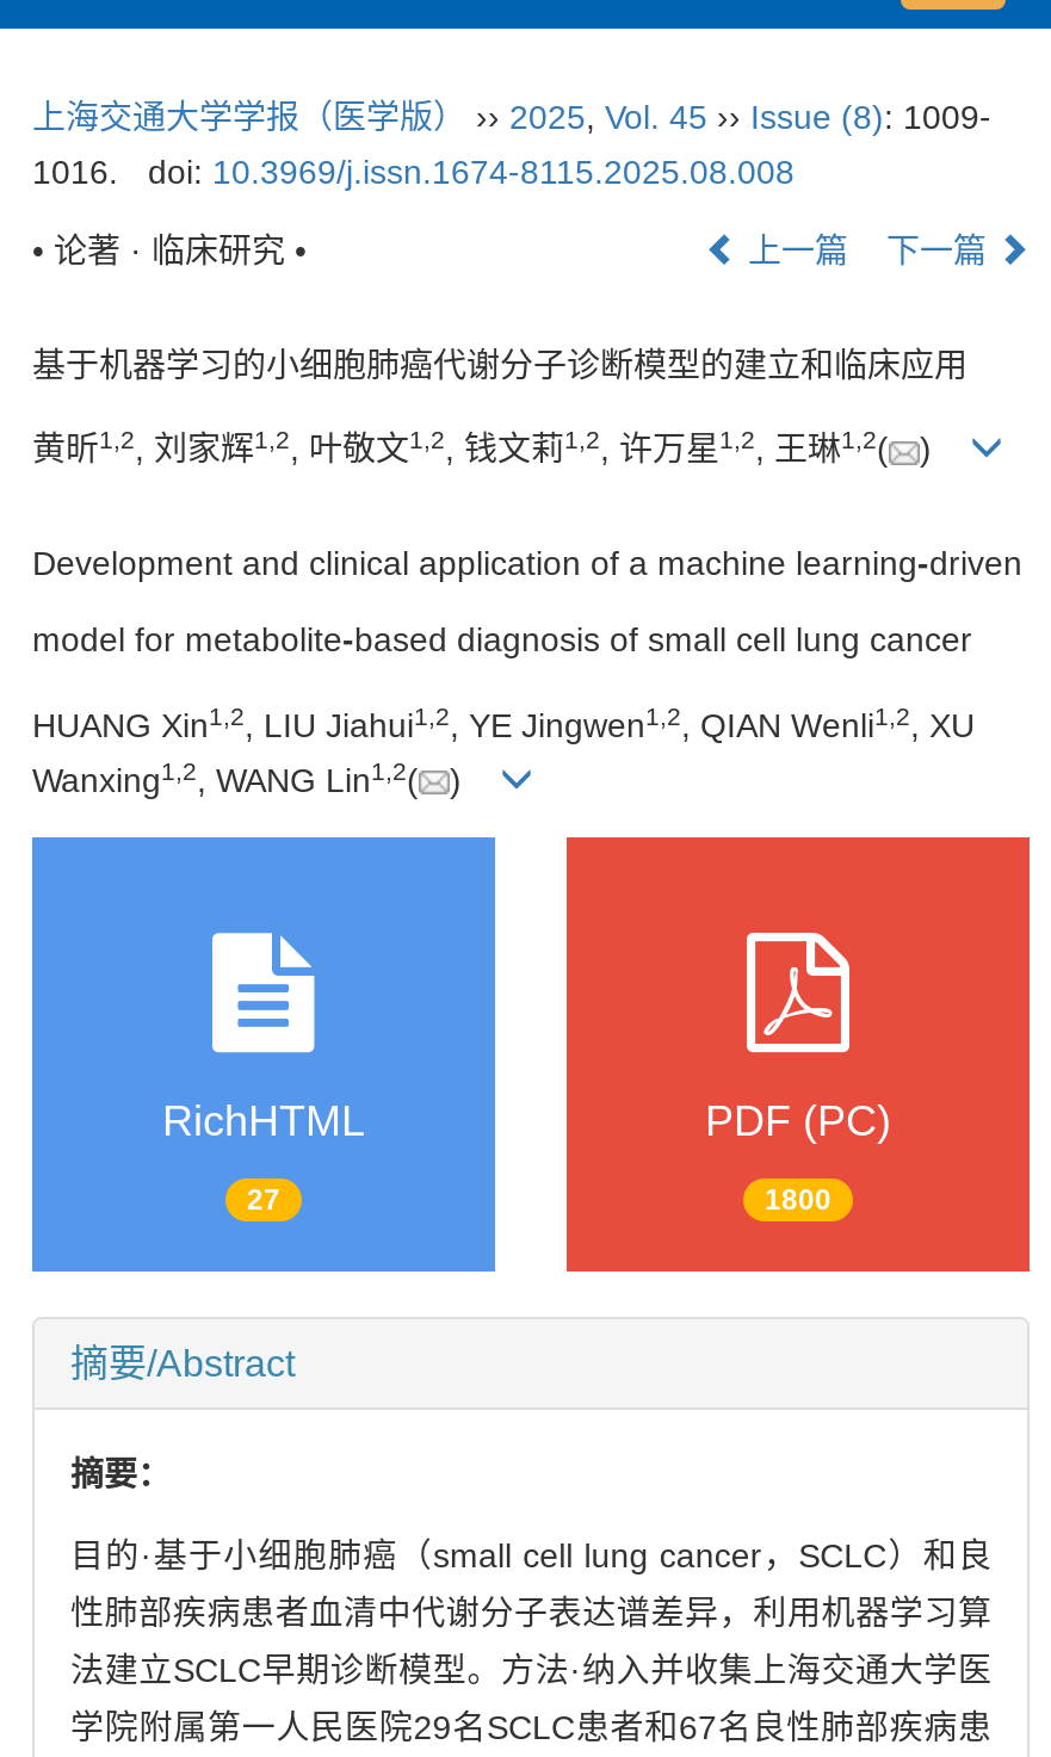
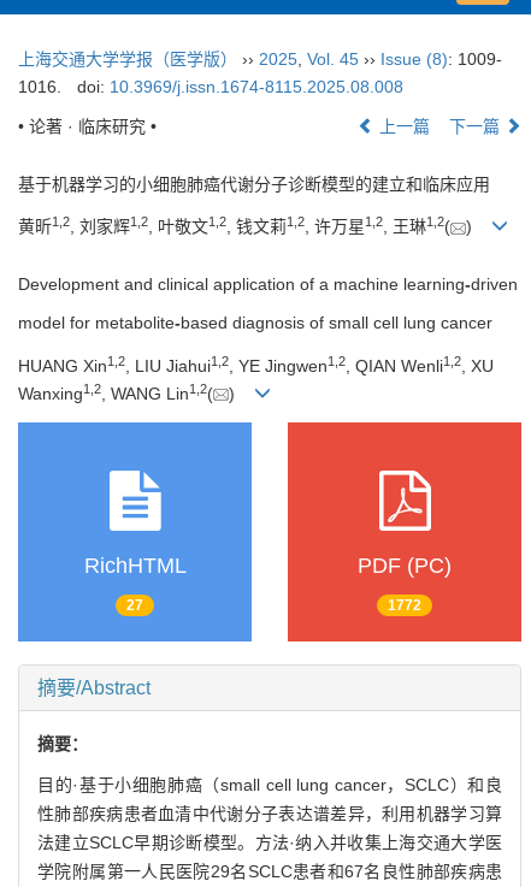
- 1800
+ 1772
